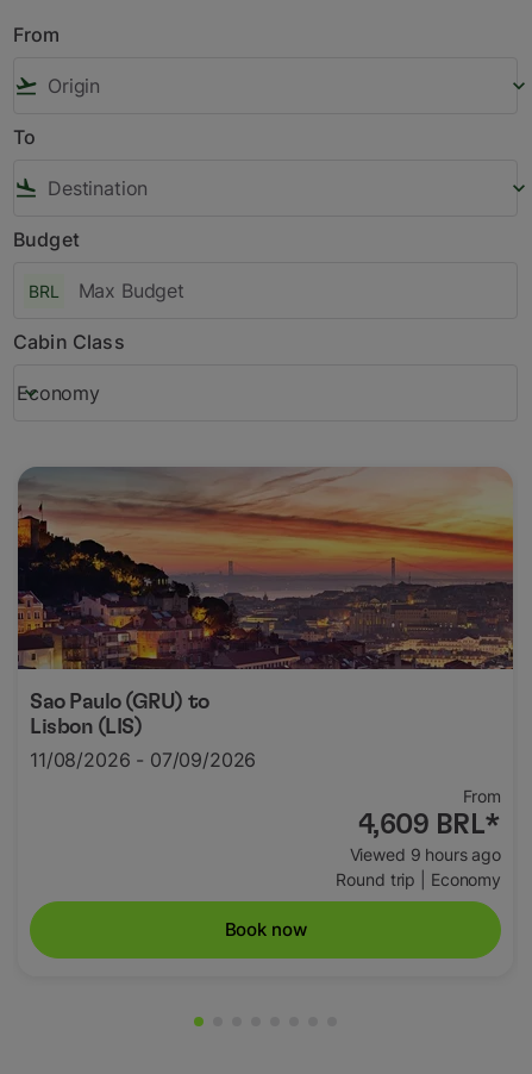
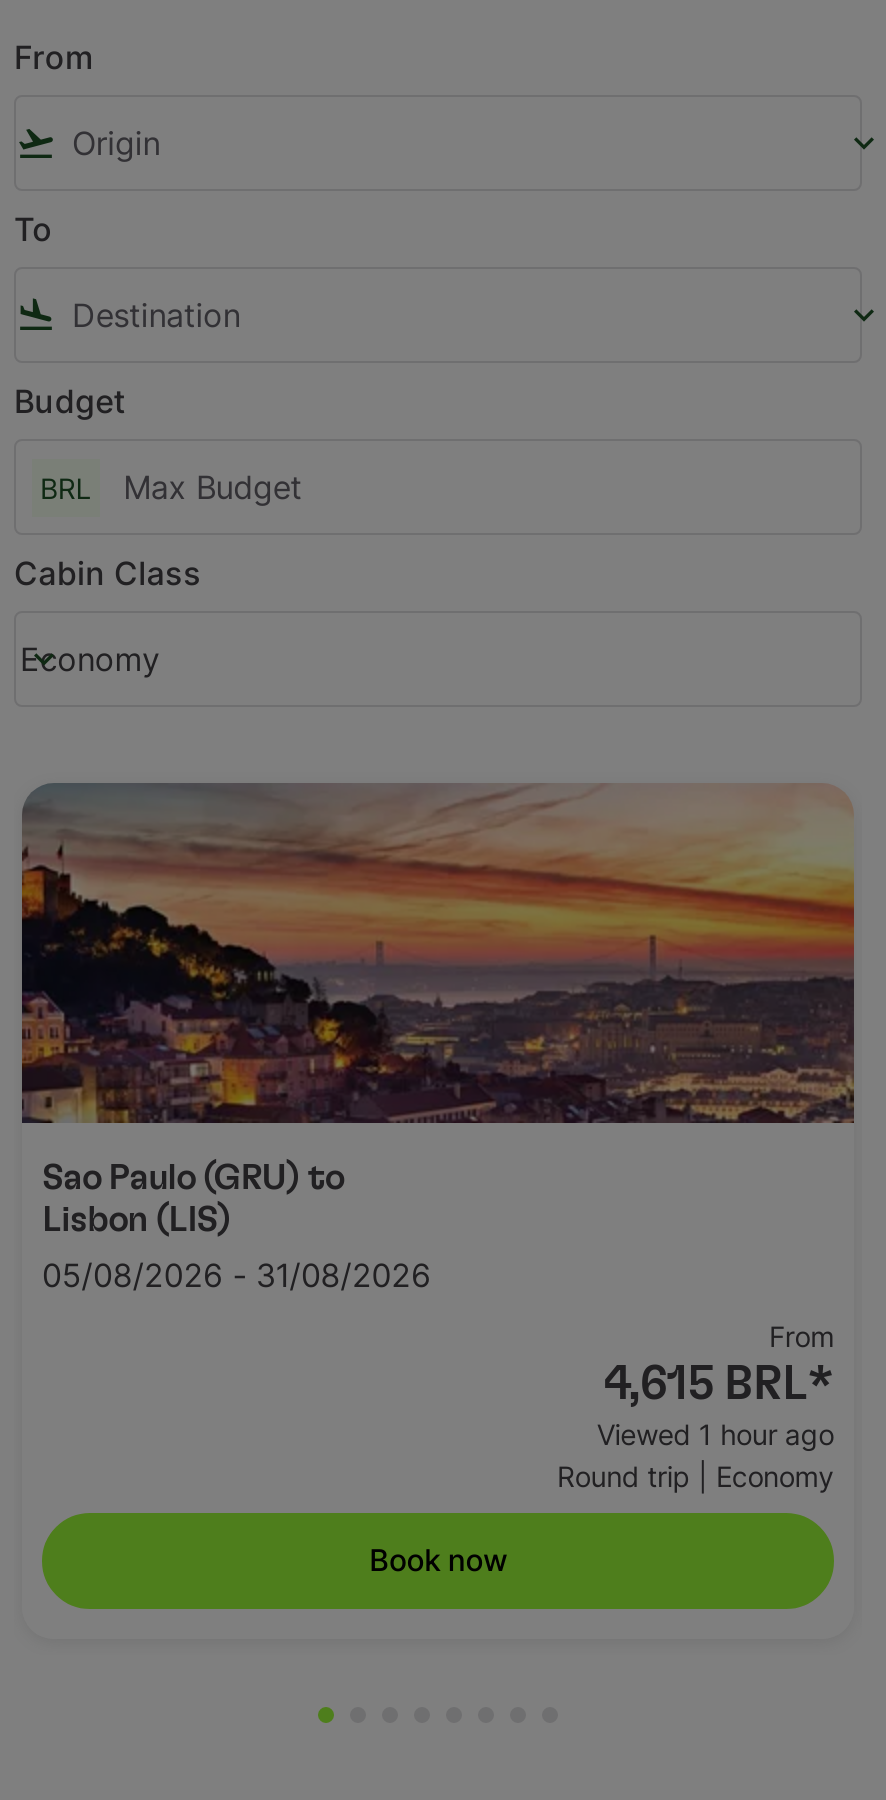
- 11/08/2026 - 07/09/2026
+ 05/08/2026 - 31/08/2026

- 4,609 BRL*
+ 4,615 BRL*

- Viewed 9 hours ago
+ Viewed 1 hour ago
